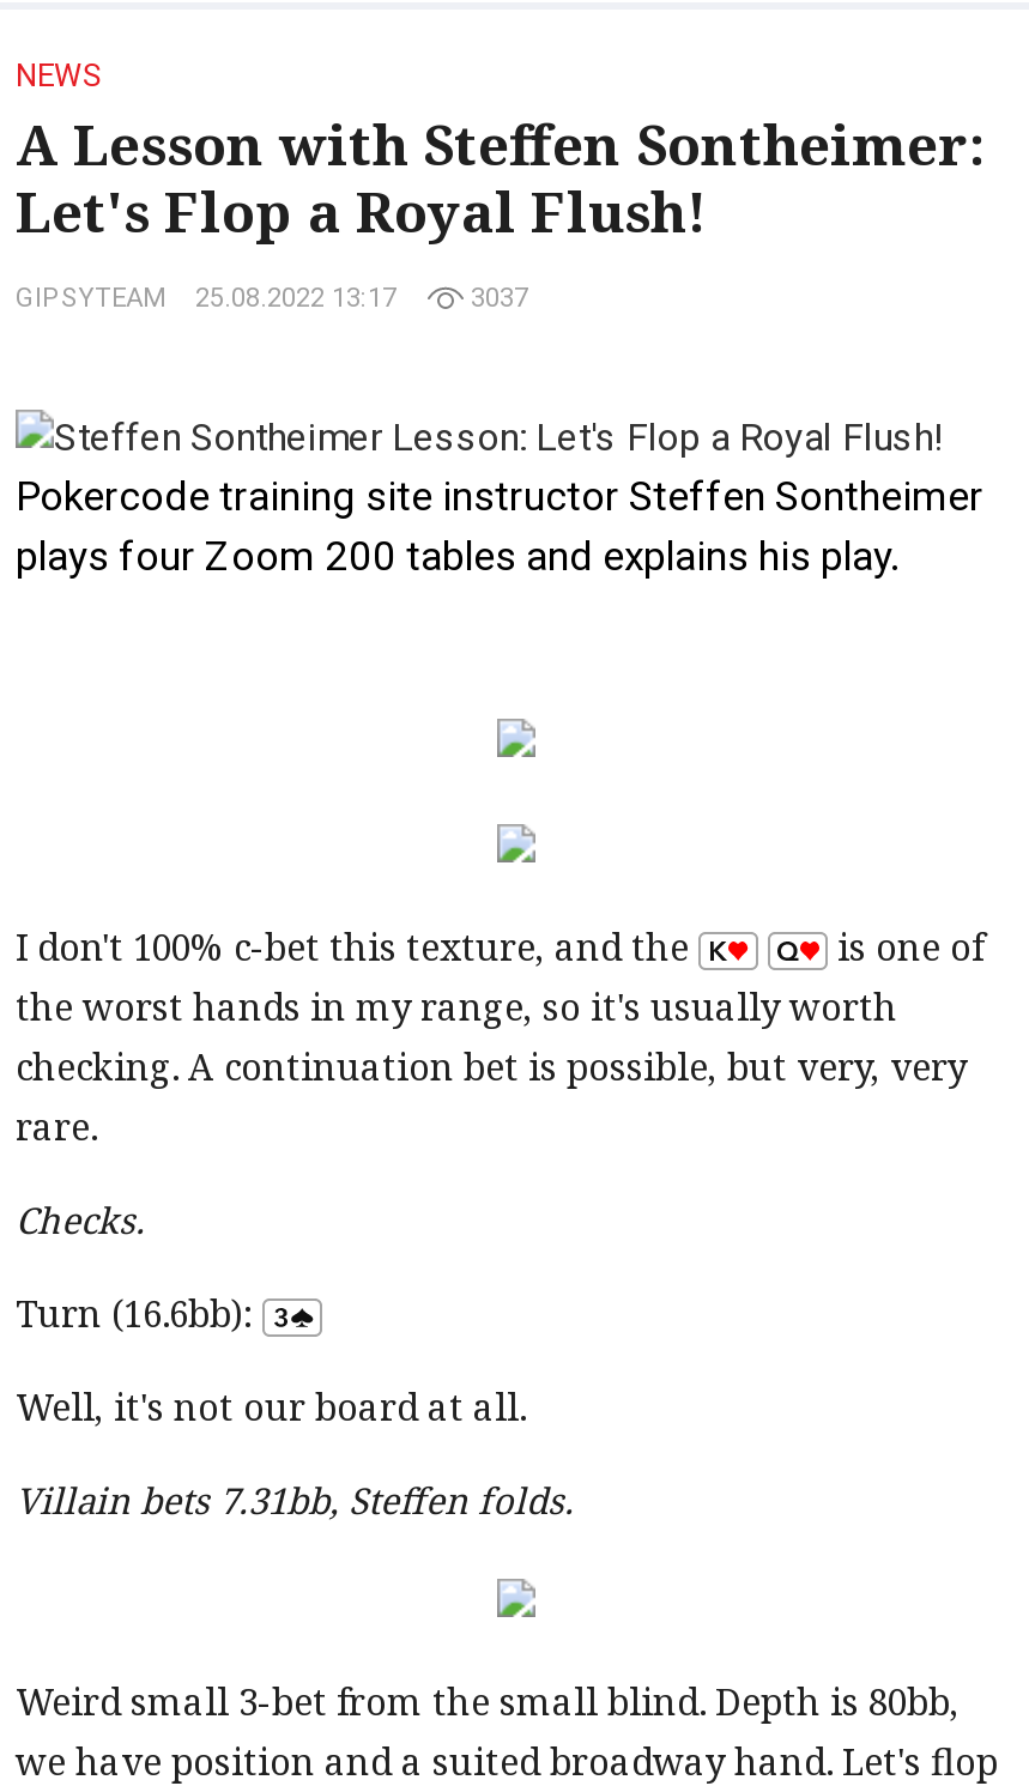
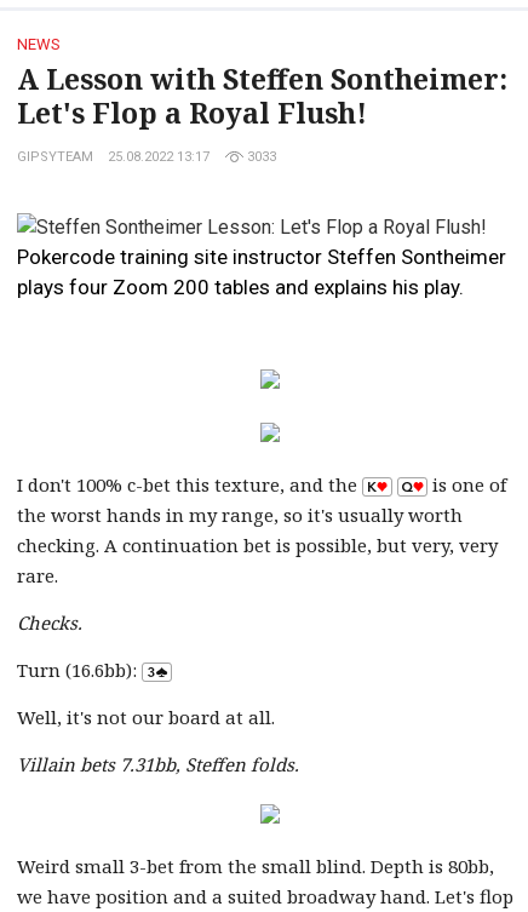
- 3037
+ 3033
